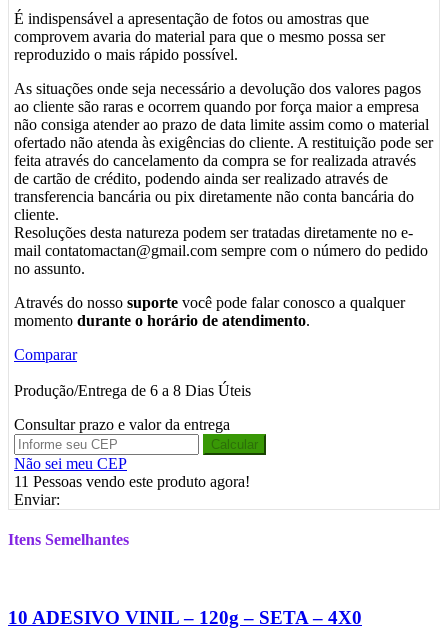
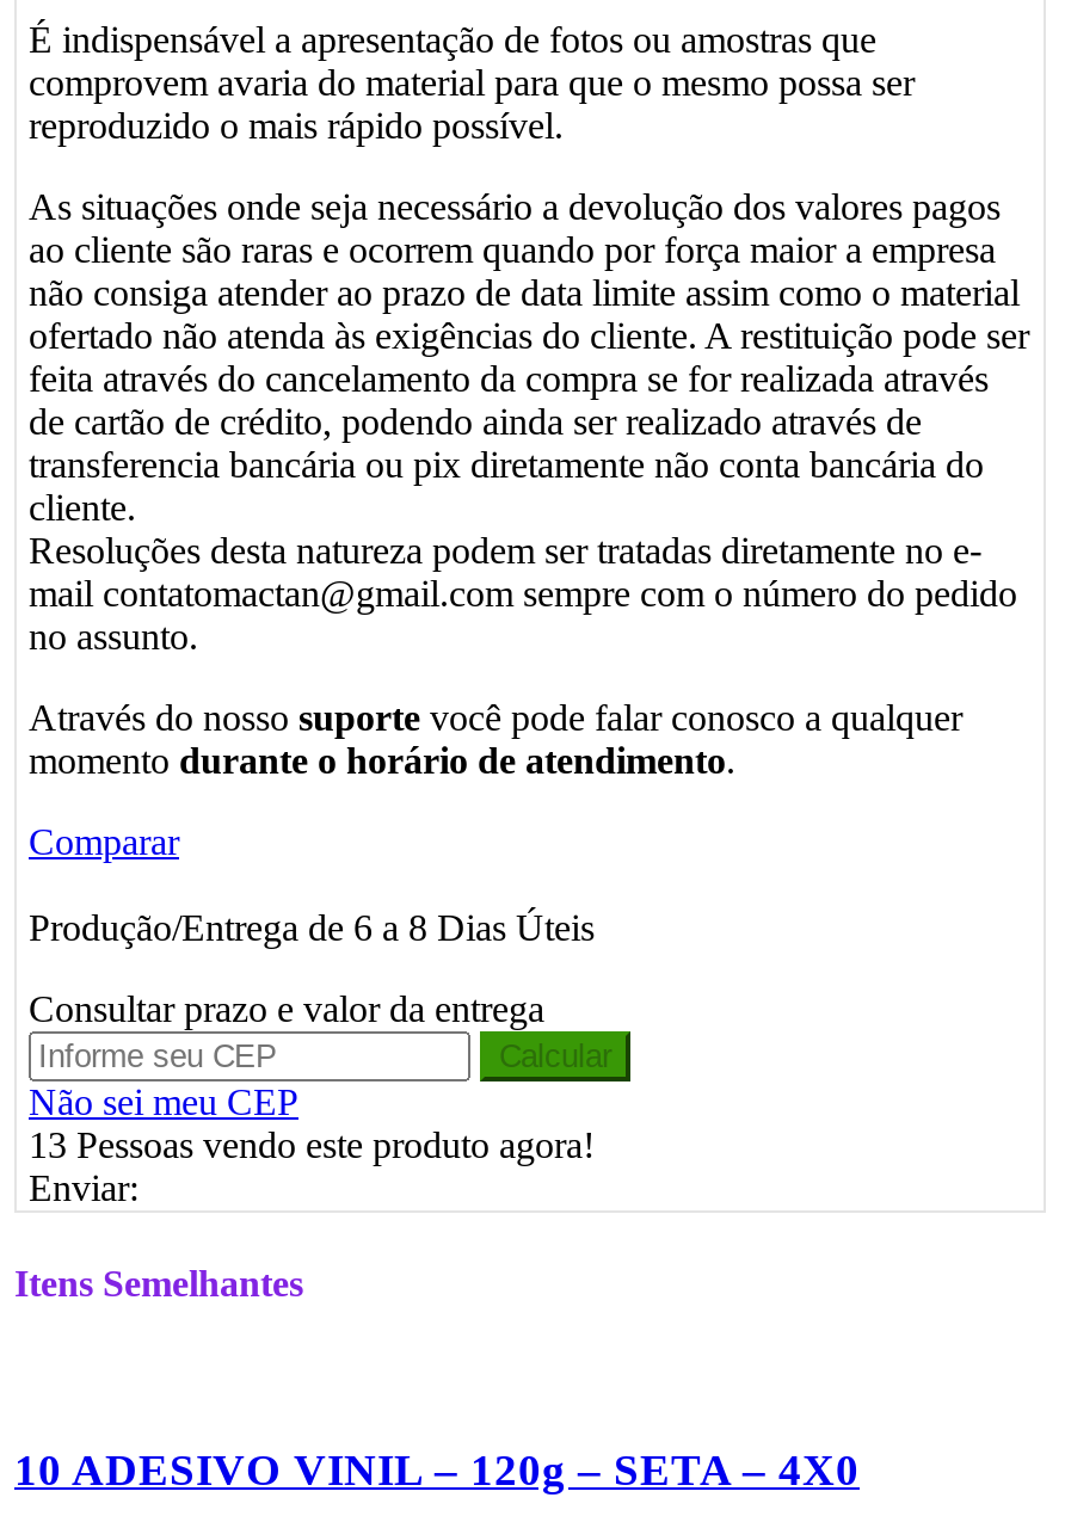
- 11 Pessoas vendo este produto agora!
+ 13 Pessoas vendo este produto agora!
